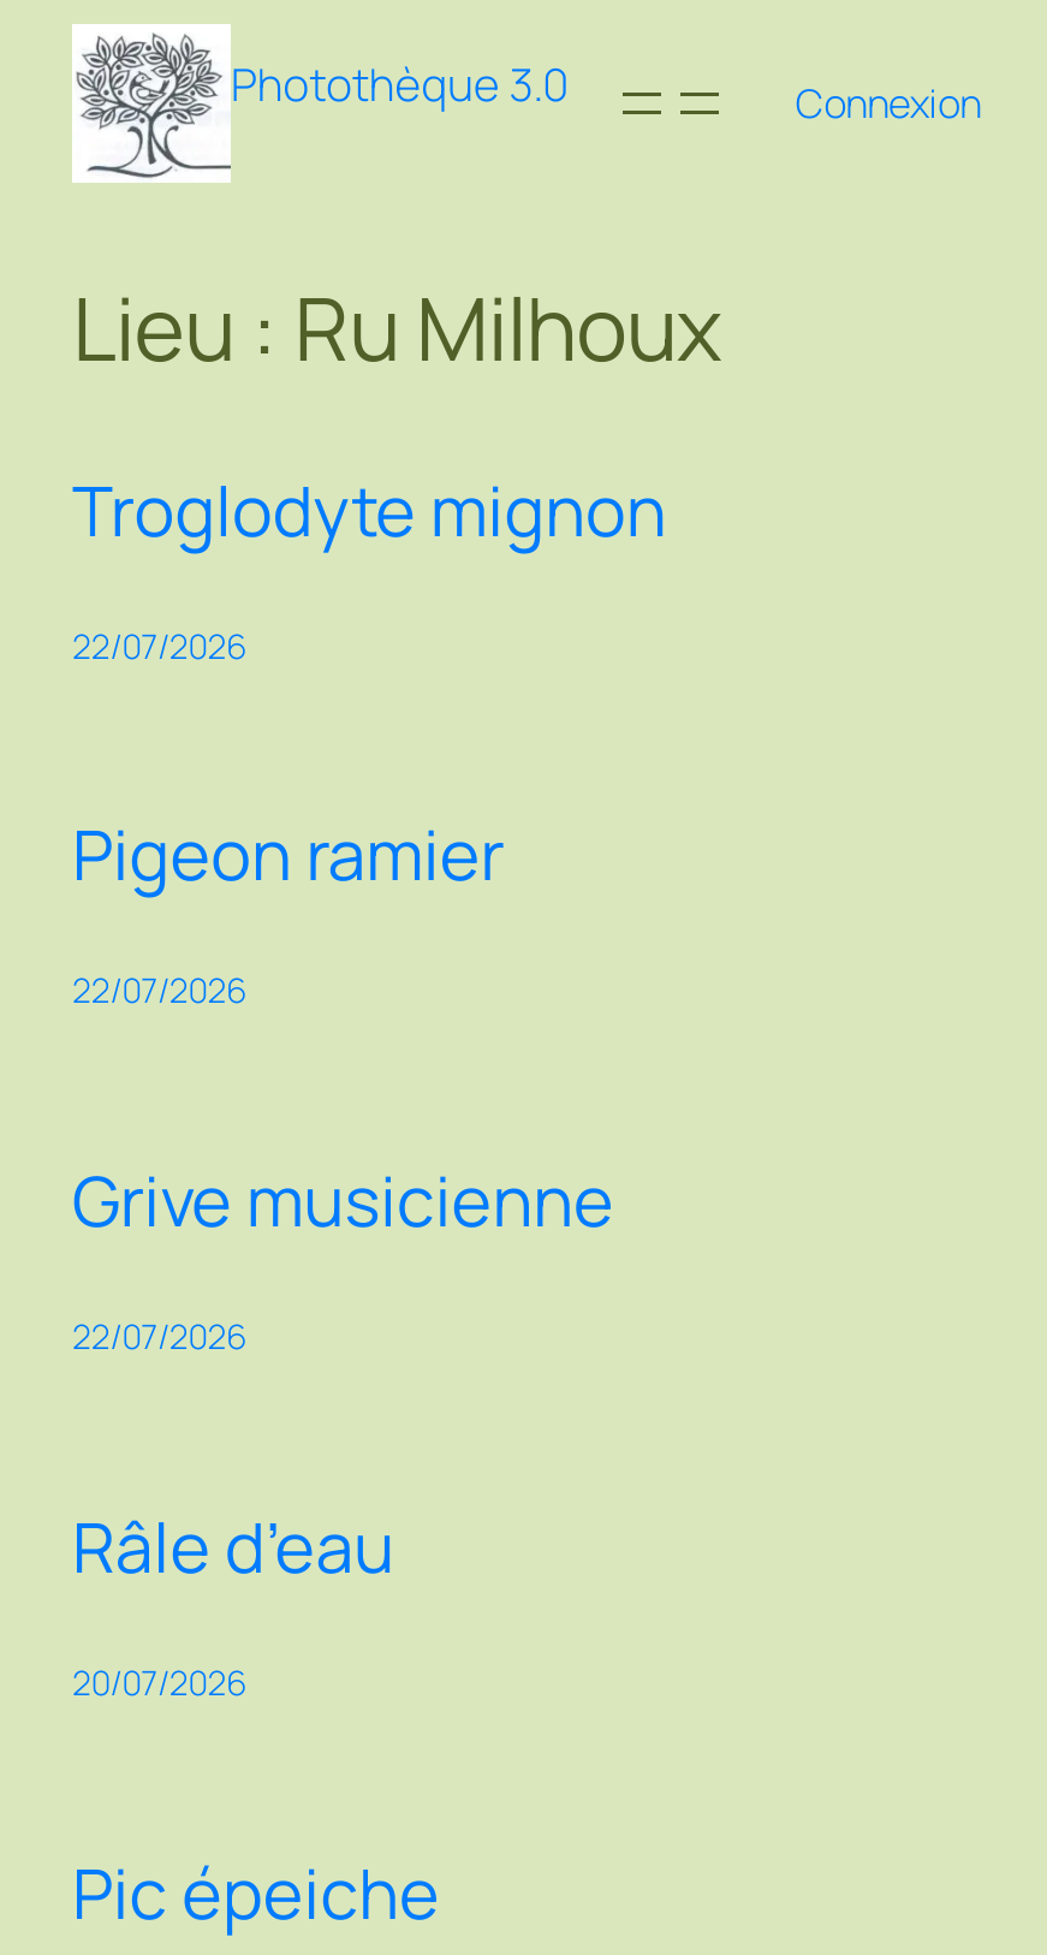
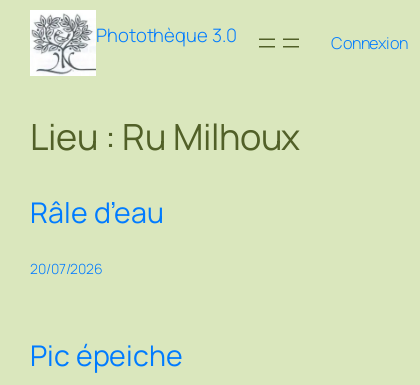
- Troglodyte mignon
- 22/07/2026
- Pigeon ramier
- 22/07/2026
- Grive musicienne
- 22/07/2026
